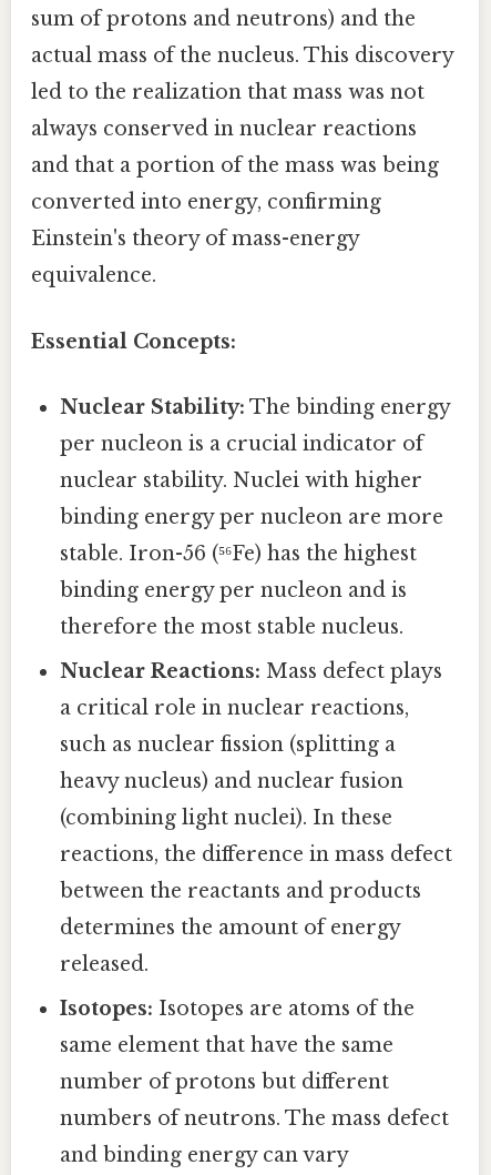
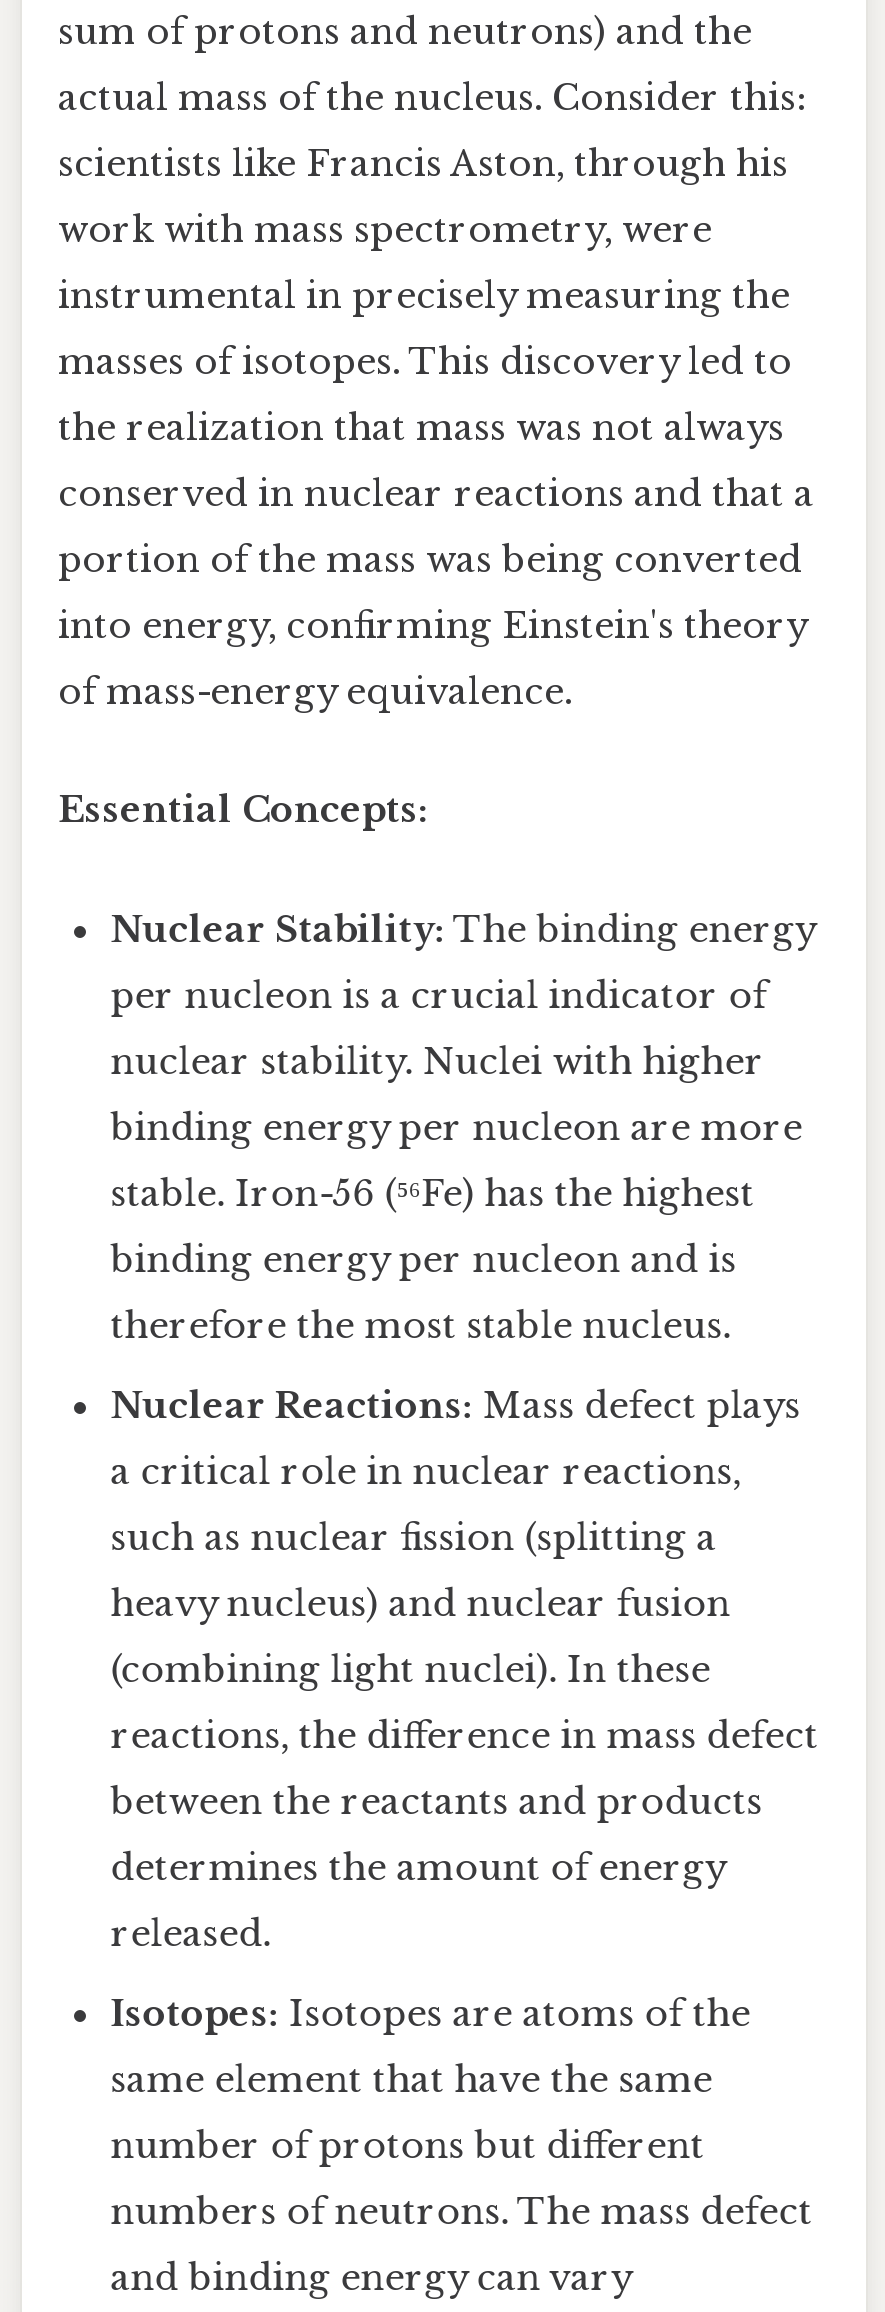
- actual mass of the nucleus. This discovery
- led to the realization that mass was not
- always conserved in nuclear reactions
- and that a portion of the mass was being
- converted into energy, confirming
- Einstein's theory of mass-energy
- equivalence.
+ actual mass of the nucleus. Consider this:
+ scientists like Francis Aston, through his
+ work with mass spectrometry, were
+ instrumental in precisely measuring the
+ masses of isotopes. This discovery led to
+ the realization that mass was not always
+ conserved in nuclear reactions and that a
+ portion of the mass was being converted
+ into energy, confirming Einstein's theory
+ of mass-energy equivalence.
